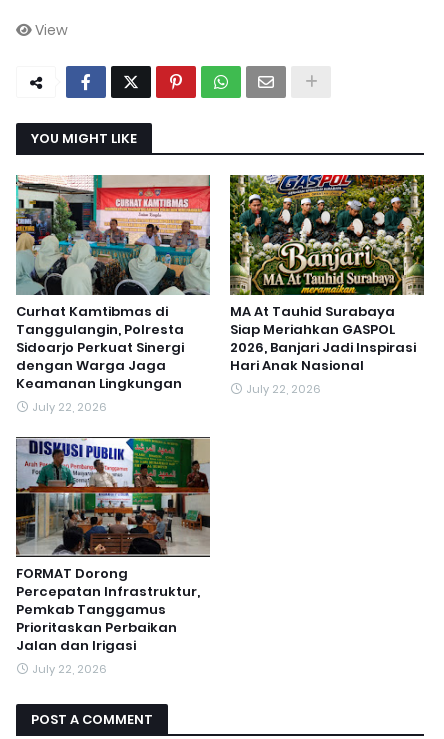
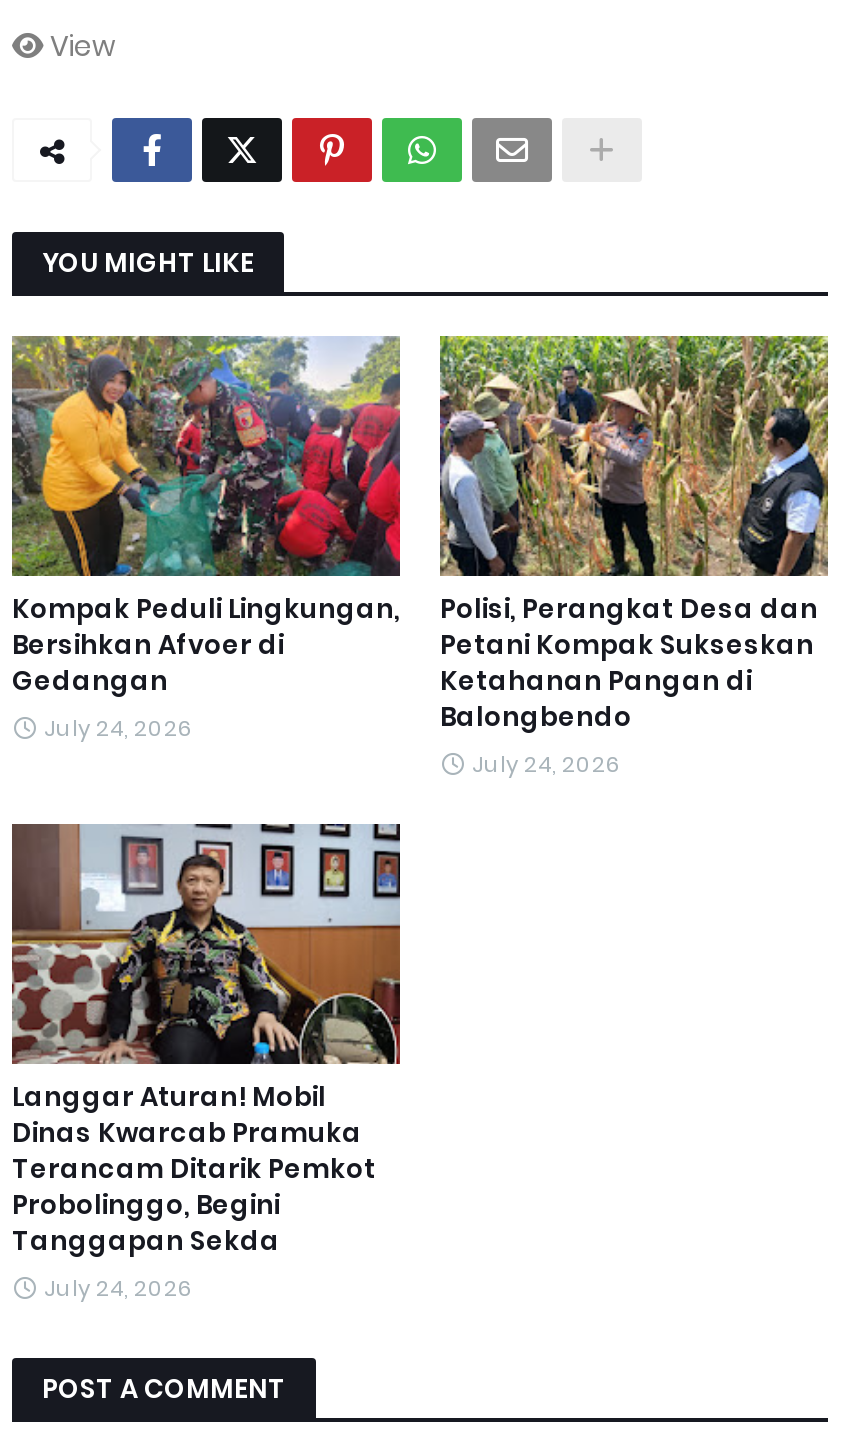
- [image]
- Curhat Kamtibmas di
- Tanggulangin, Polresta
- Sidoarjo Perkuat Sinergi
- dengan Warga Jaga
- Keamanan Lingkungan
- July 22, 2026
+ [image]
+ Kompak Peduli Lingkungan,
+ Bersihkan Afvoer di
+ Gedangan
+ July 24, 2026

- [image]
- MA At Tauhid Surabaya
- Siap Meriahkan GASPOL
- 2026, Banjari Jadi Inspirasi
- Hari Anak Nasional
- July 22, 2026
+ [image]
+ Polisi, Perangkat Desa dan
+ Petani Kompak Sukseskan
+ Ketahanan Pangan di
+ Balongbendo
+ July 24, 2026

- [image]
- FORMAT Dorong
- Percepatan Infrastruktur,
- Pemkab Tanggamus
- Prioritaskan Perbaikan
- Jalan dan Irigasi
- July 22, 2026
+ [image]
+ Langgar Aturan! Mobil
+ Dinas Kwarcab Pramuka
+ Terancam Ditarik Pemkot
+ Probolinggo, Begini
+ Tanggapan Sekda
+ July 24, 2026
